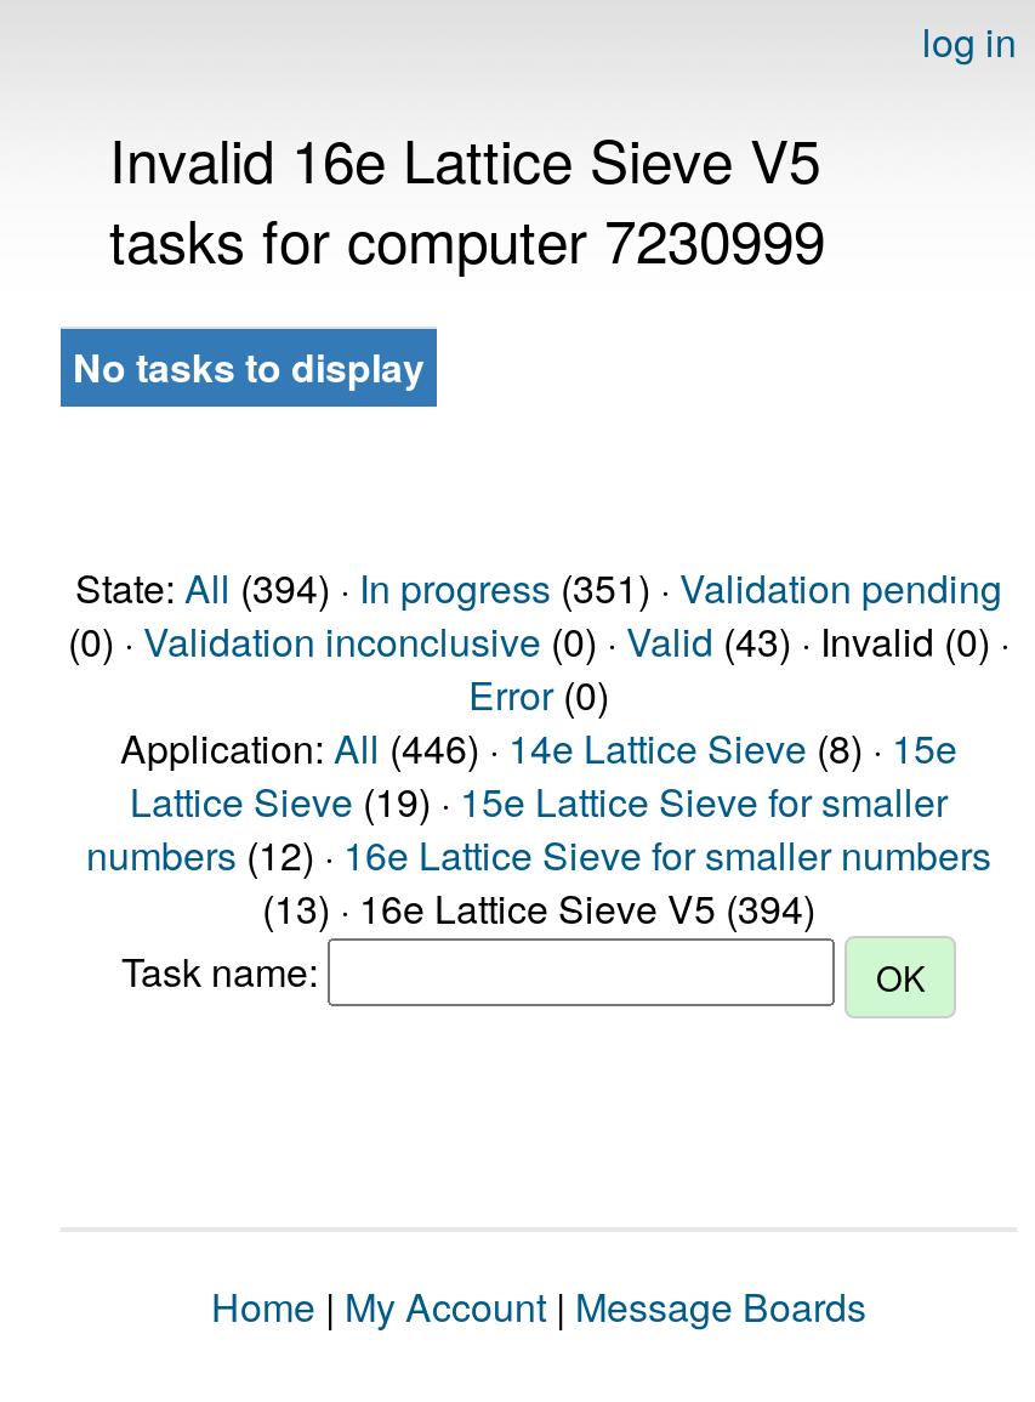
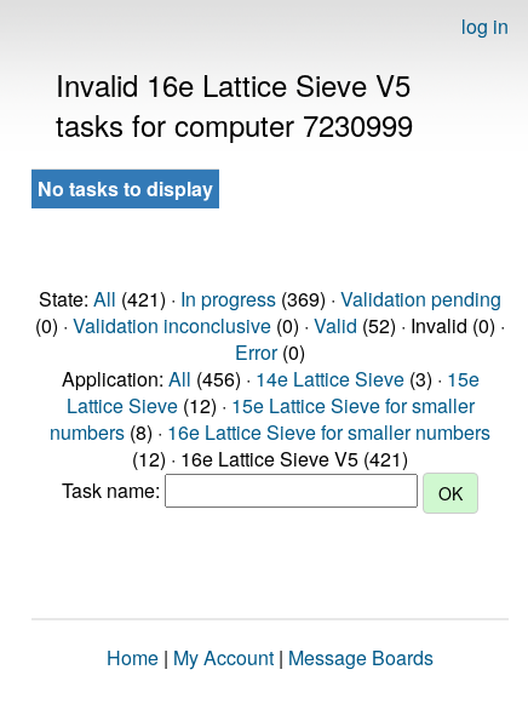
- State: All (394) · In progress (351) · Validation pending
+ State: All (421) · In progress (369) · Validation pending

- (0) · Validation inconclusive (0) · Valid (43) · Invalid (0) ·
+ (0) · Validation inconclusive (0) · Valid (52) · Invalid (0) ·

- Application: All (446) · 14e Lattice Sieve (8) · 15e
+ Application: All (456) · 14e Lattice Sieve (3) · 15e

- Lattice Sieve (19) · 15e Lattice Sieve for smaller
+ Lattice Sieve (12) · 15e Lattice Sieve for smaller

- numbers (12) · 16e Lattice Sieve for smaller numbers
+ numbers (8) · 16e Lattice Sieve for smaller numbers

- (13) · 16e Lattice Sieve V5 (394)
+ (12) · 16e Lattice Sieve V5 (421)
